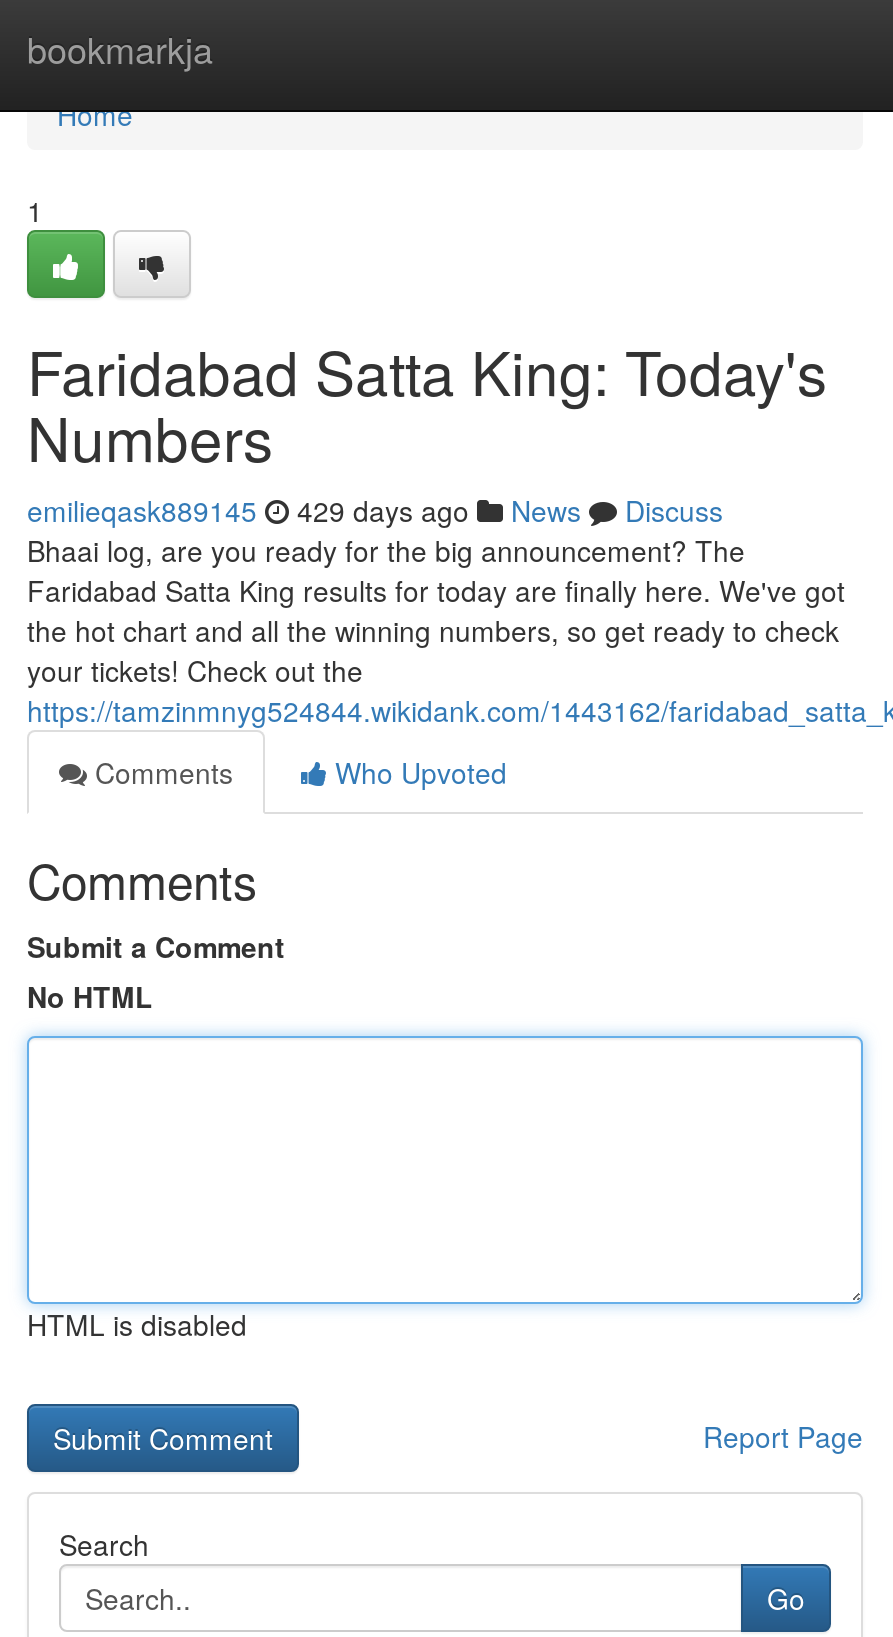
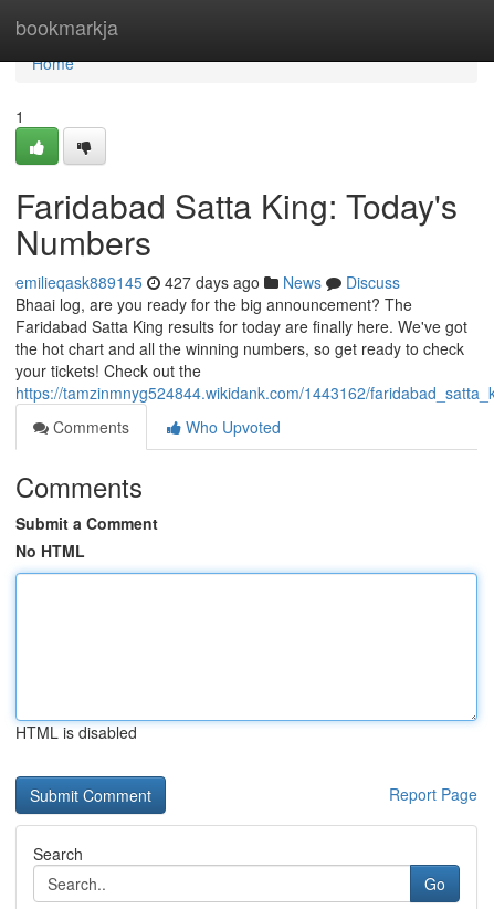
- emilieqask889145 429 days ago News Discuss
+ emilieqask889145 427 days ago News Discuss
